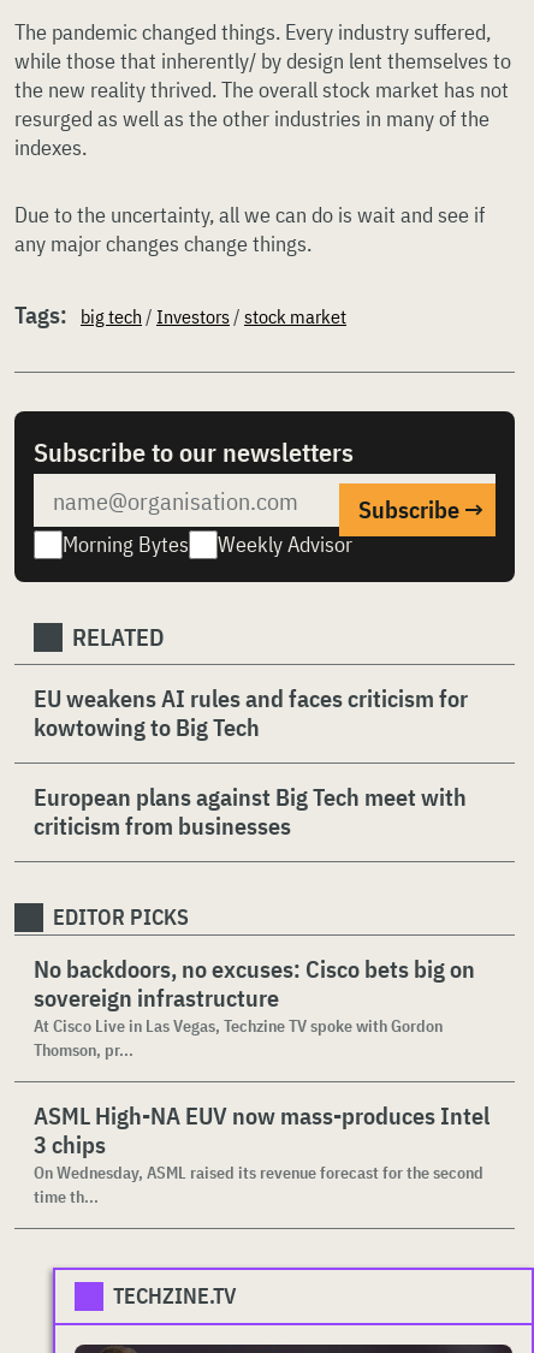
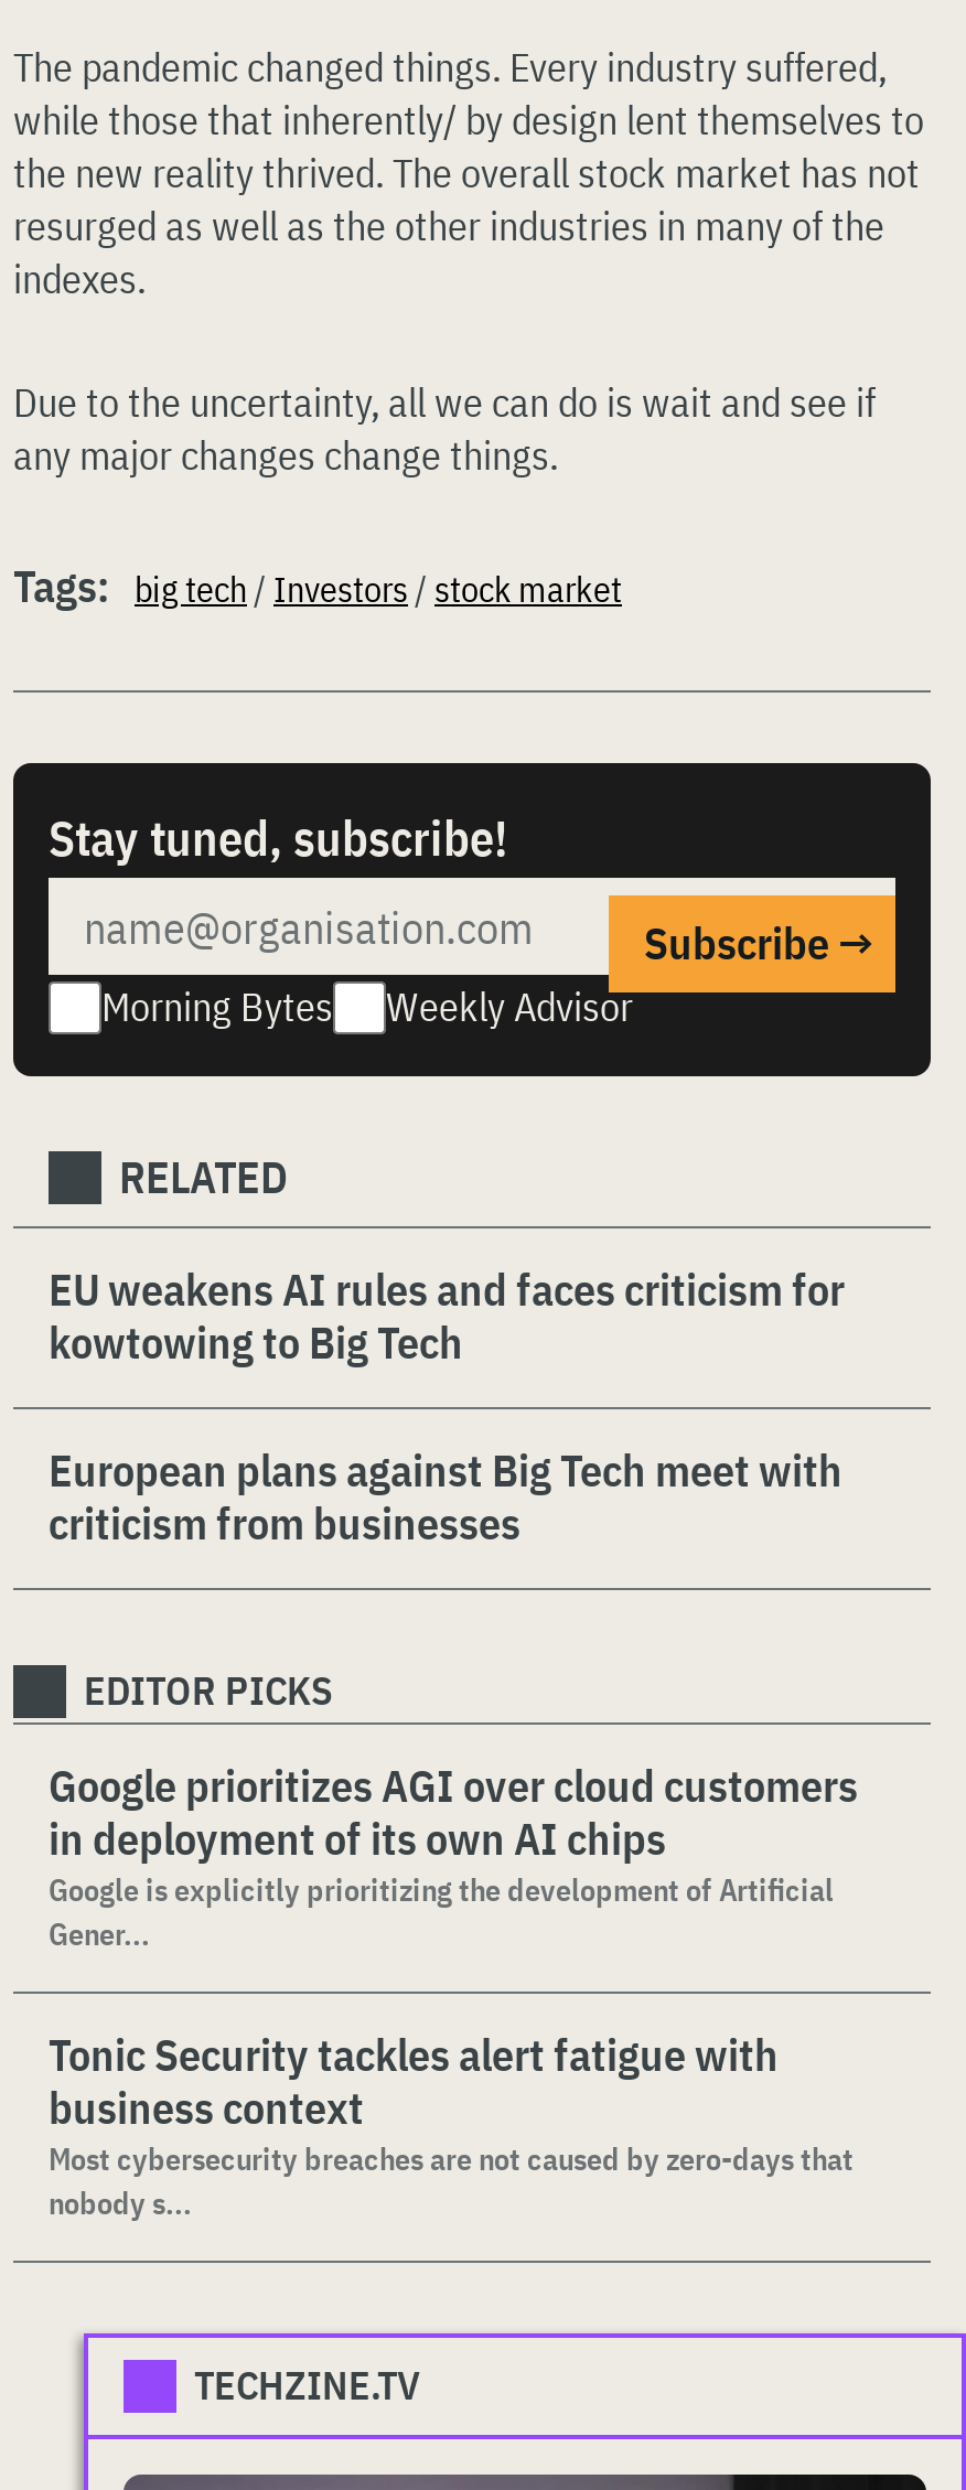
- Subscribe to our newsletters
+ Stay tuned, subscribe!

- No backdoors, no excuses: Cisco bets big on
- sovereign infrastructure
- At Cisco Live in Las Vegas, Techzine TV spoke with Gordon
- Thomson, pr...
+ Google prioritizes AGI over cloud customers
+ in deployment of its own AI chips
+ Google is explicitly prioritizing the development of Artificial
+ Gener...

- ASML High-NA EUV now mass-produces Intel
- 3 chips
- On Wednesday, ASML raised its revenue forecast for the second
- time th...
+ Tonic Security tackles alert fatigue with
+ business context
+ Most cybersecurity breaches are not caused by zero-days that
+ nobody s...
